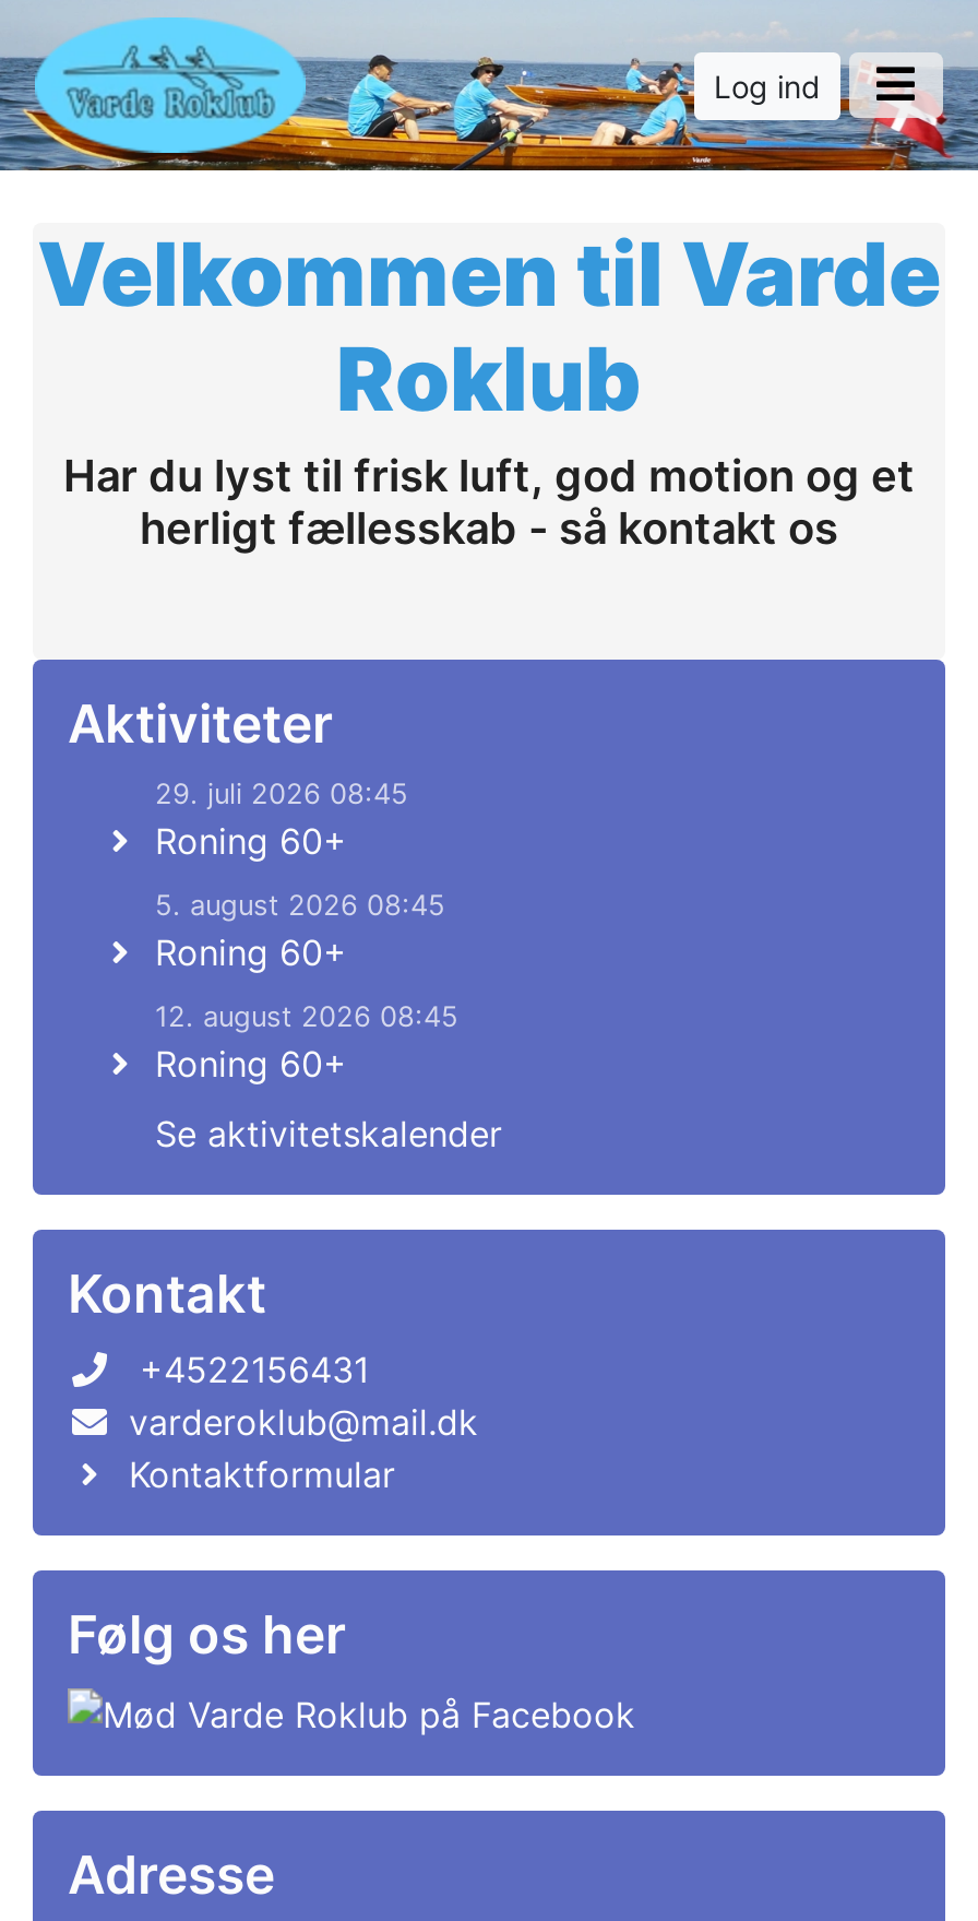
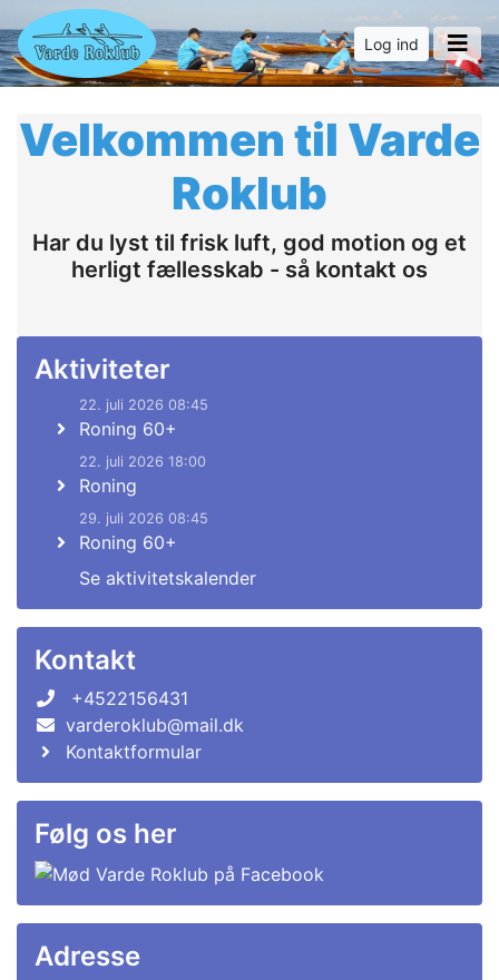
- 29. juli 2026 08:45
+ 22. juli 2026 08:45

- 5. august 2026 08:45
- Roning 60+
+ 22. juli 2026 18:00
+ Roning

- 12. august 2026 08:45
+ 29. juli 2026 08:45
